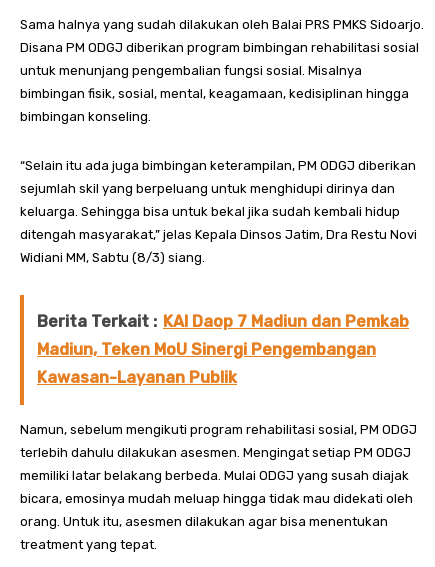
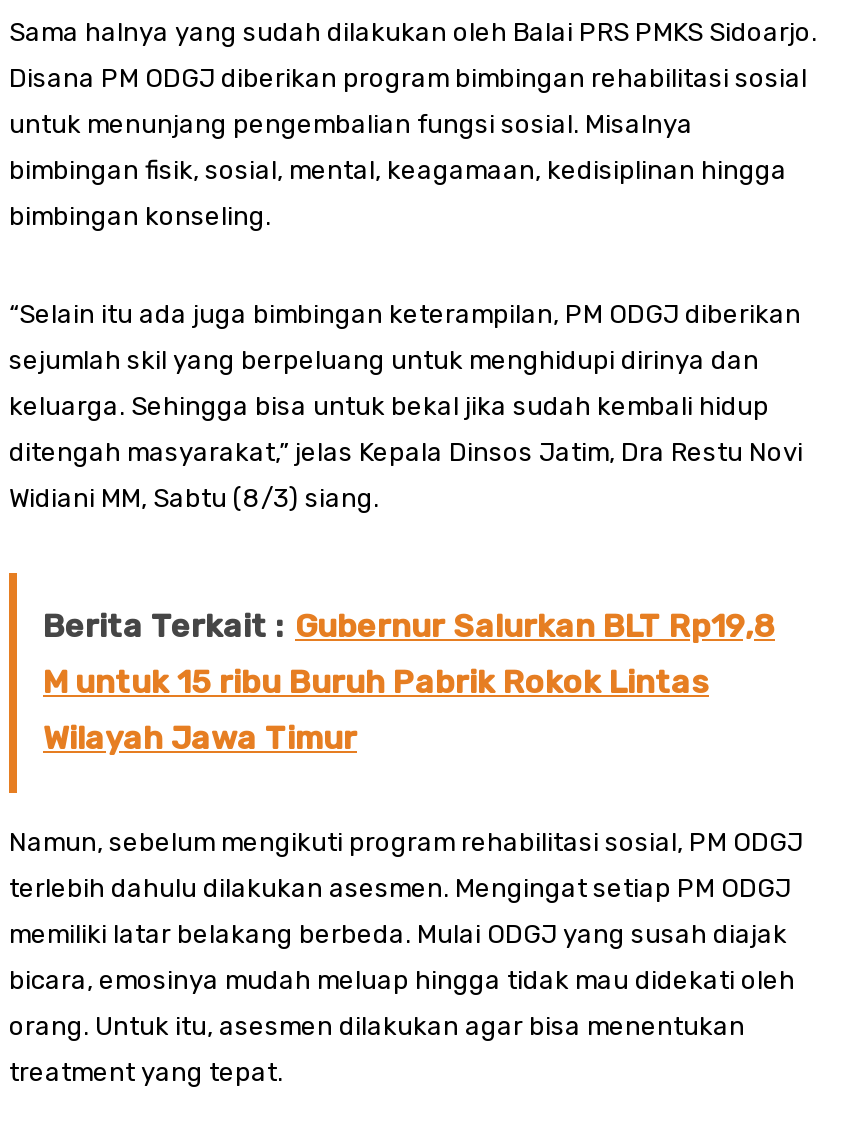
- Berita Terkait : KAI Daop 7 Madiun dan Pemkab
+ Berita Terkait : Gubernur Salurkan BLT Rp19,8

- Madiun, Teken MoU Sinergi Pengembangan
+ M untuk 15 ribu Buruh Pabrik Rokok Lintas

- Kawasan-Layanan Publik
+ Wilayah Jawa Timur
